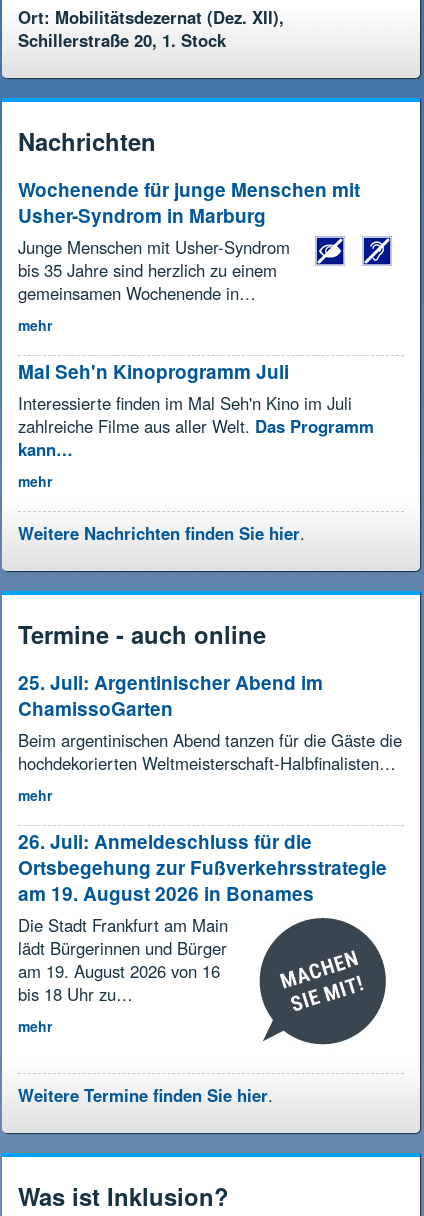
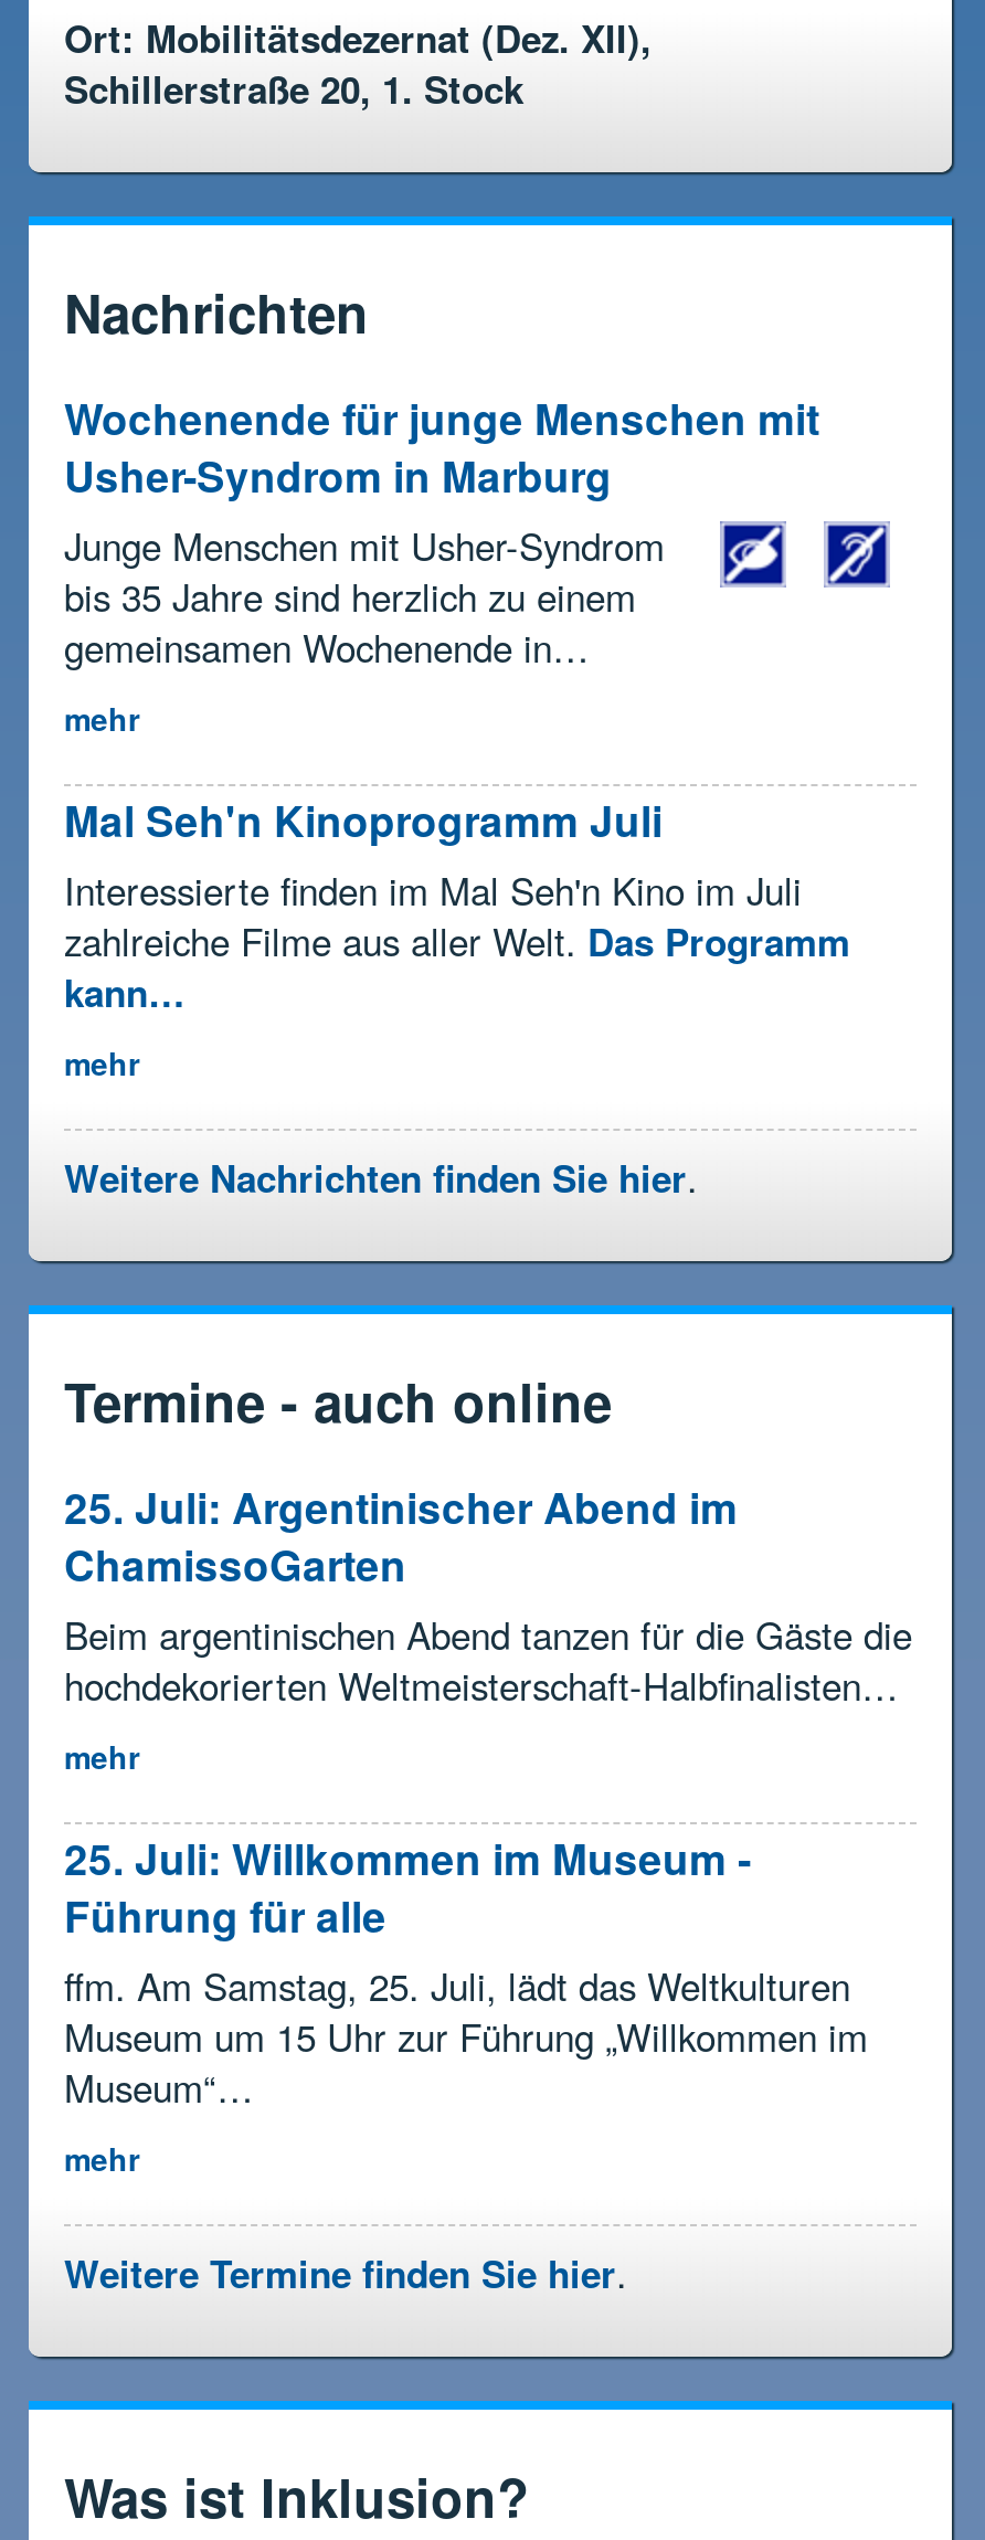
- 26. Juli: Anmeldeschluss für die
- Ortsbegehung zur Fußverkehrsstrategie
- am 19. August 2026 in Bonames
- Die Stadt Frankfurt am Main
- lädt Bürgerinnen und Bürger
- am 19. August 2026 von 16
- bis 18 Uhr zu…
+ 25. Juli: Willkommen im Museum -
+ Führung für alle
+ ffm. Am Samstag, 25. Juli, lädt das Weltkulturen
+ Museum um 15 Uhr zur Führung „Willkommen im
+ Museum“…

- [image]
